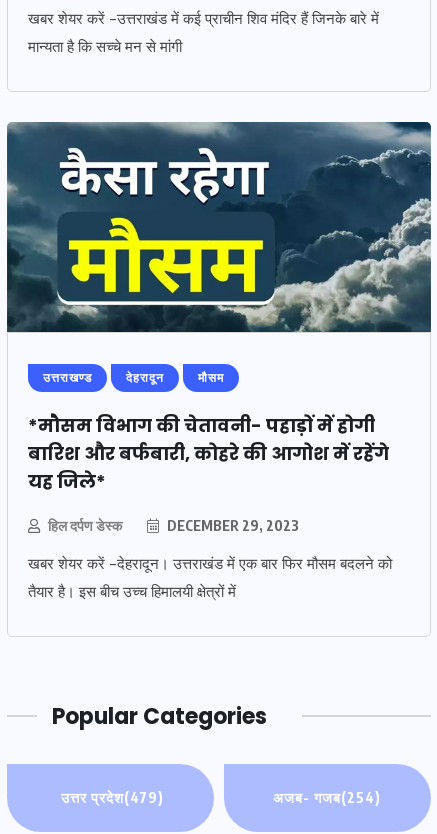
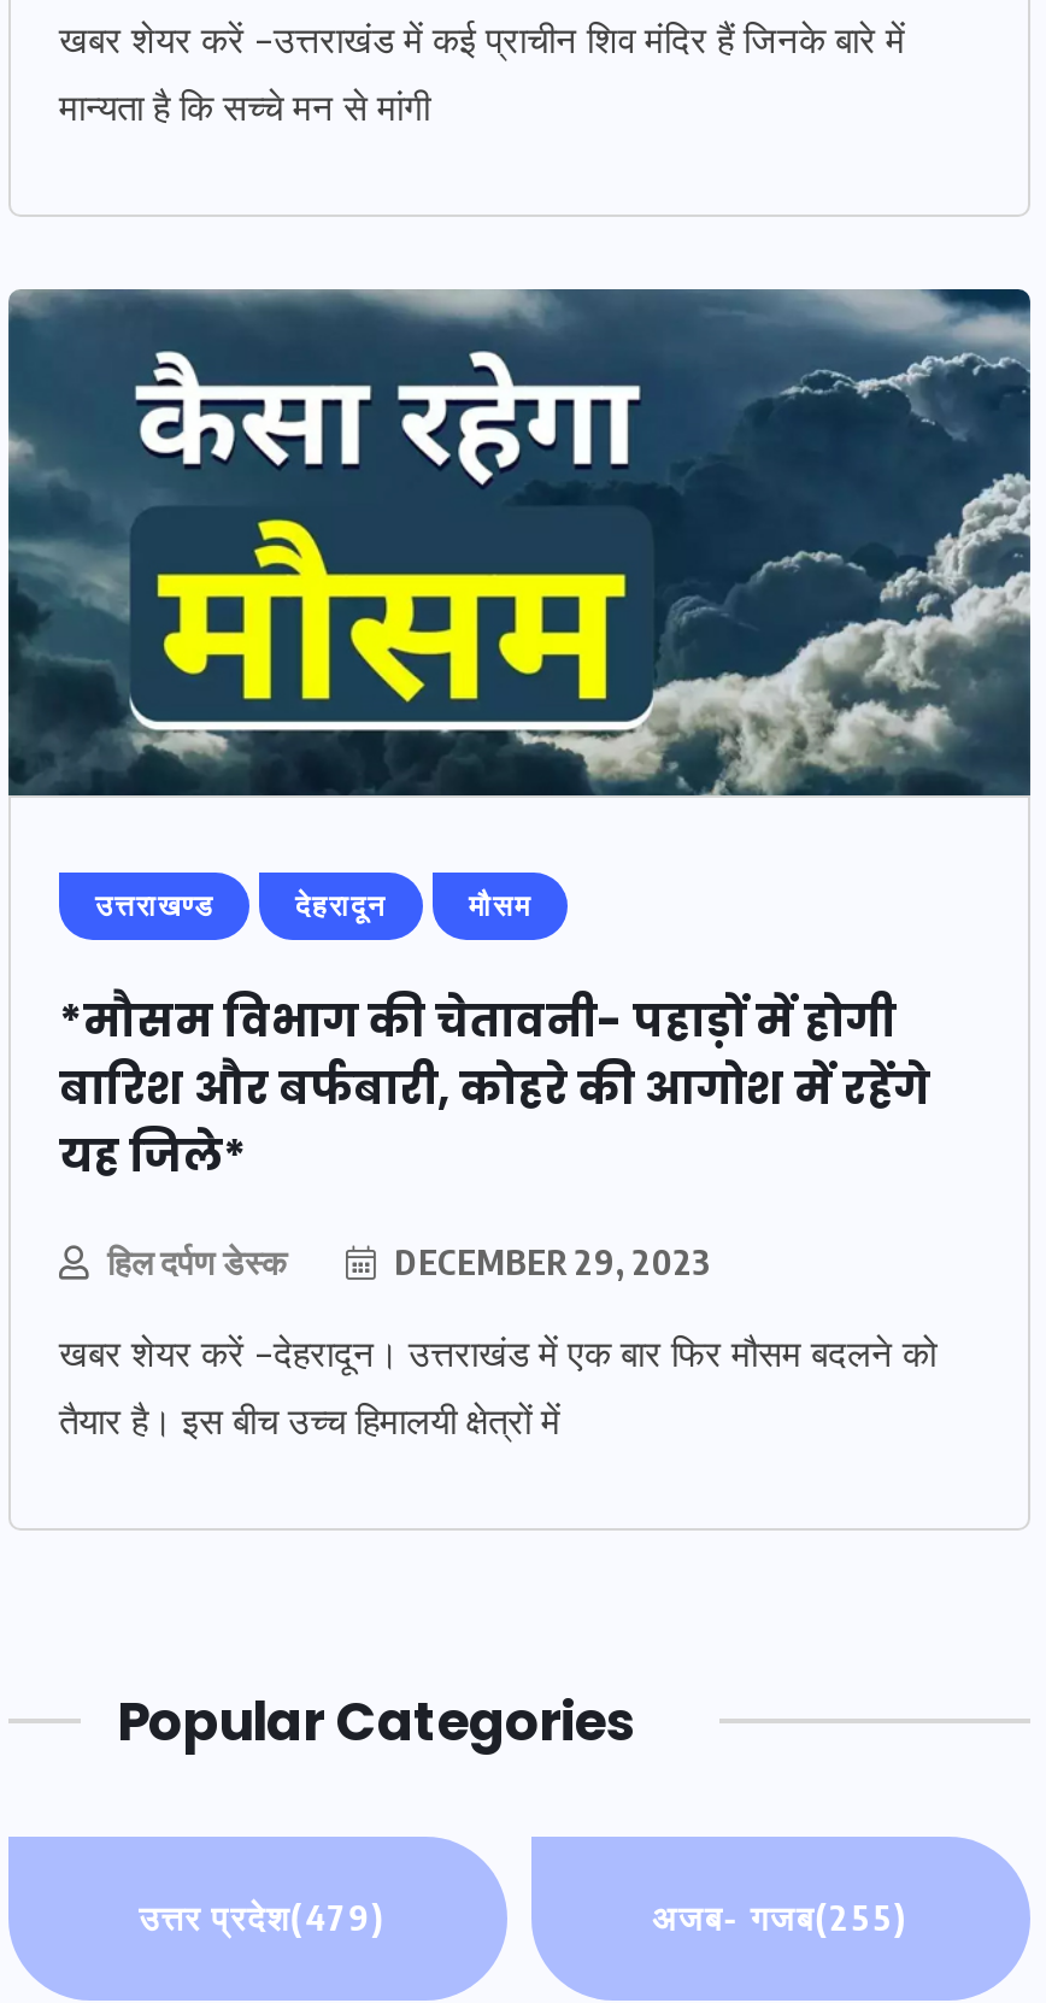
- अजब- गजब(254)
+ अजब- गजब(255)
